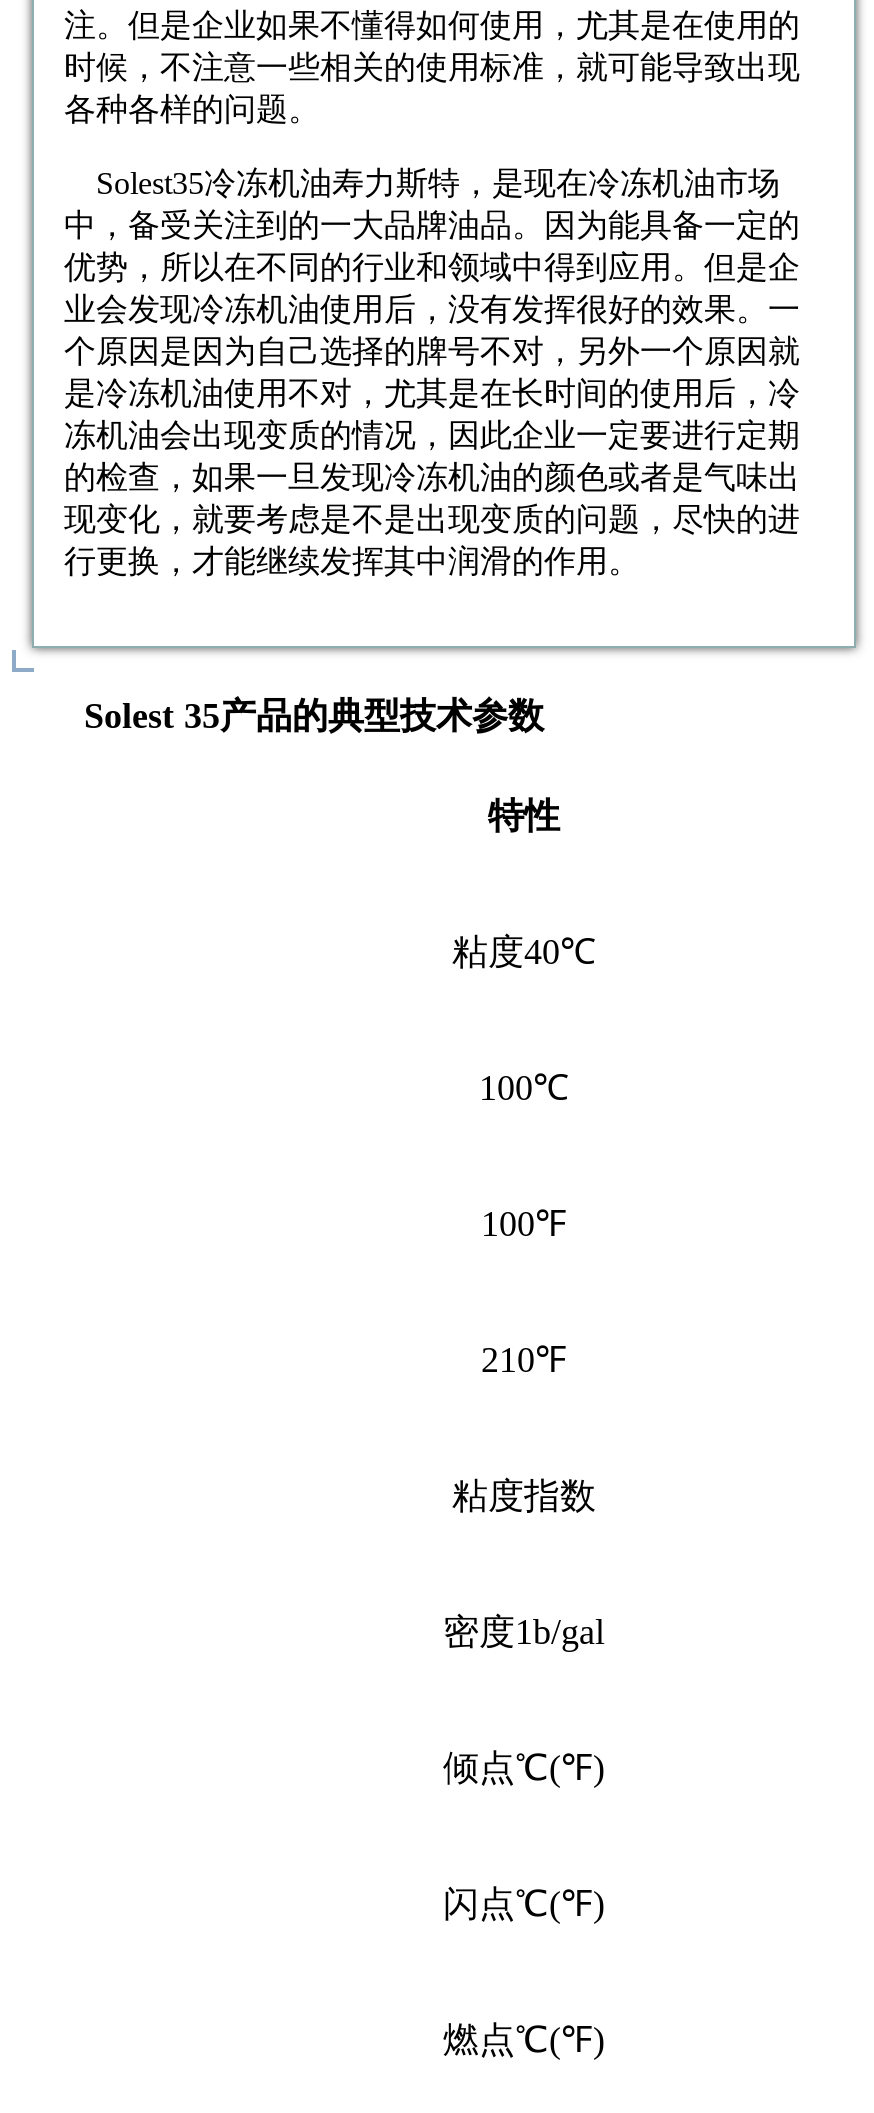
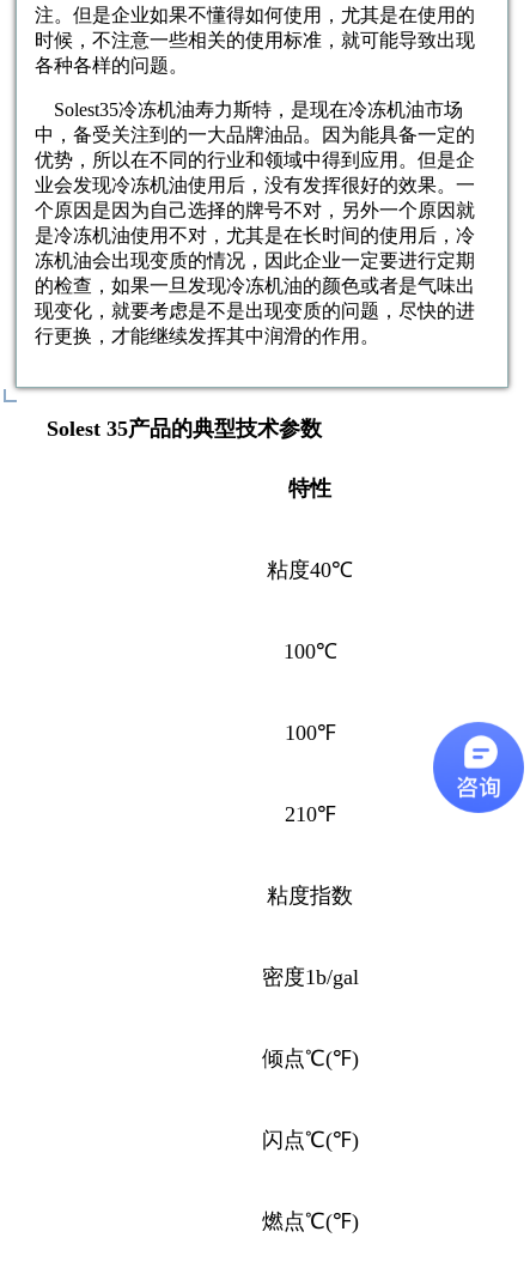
+ [image]
